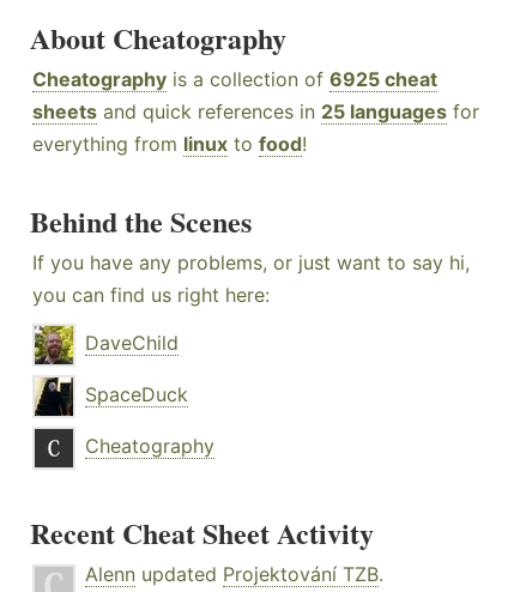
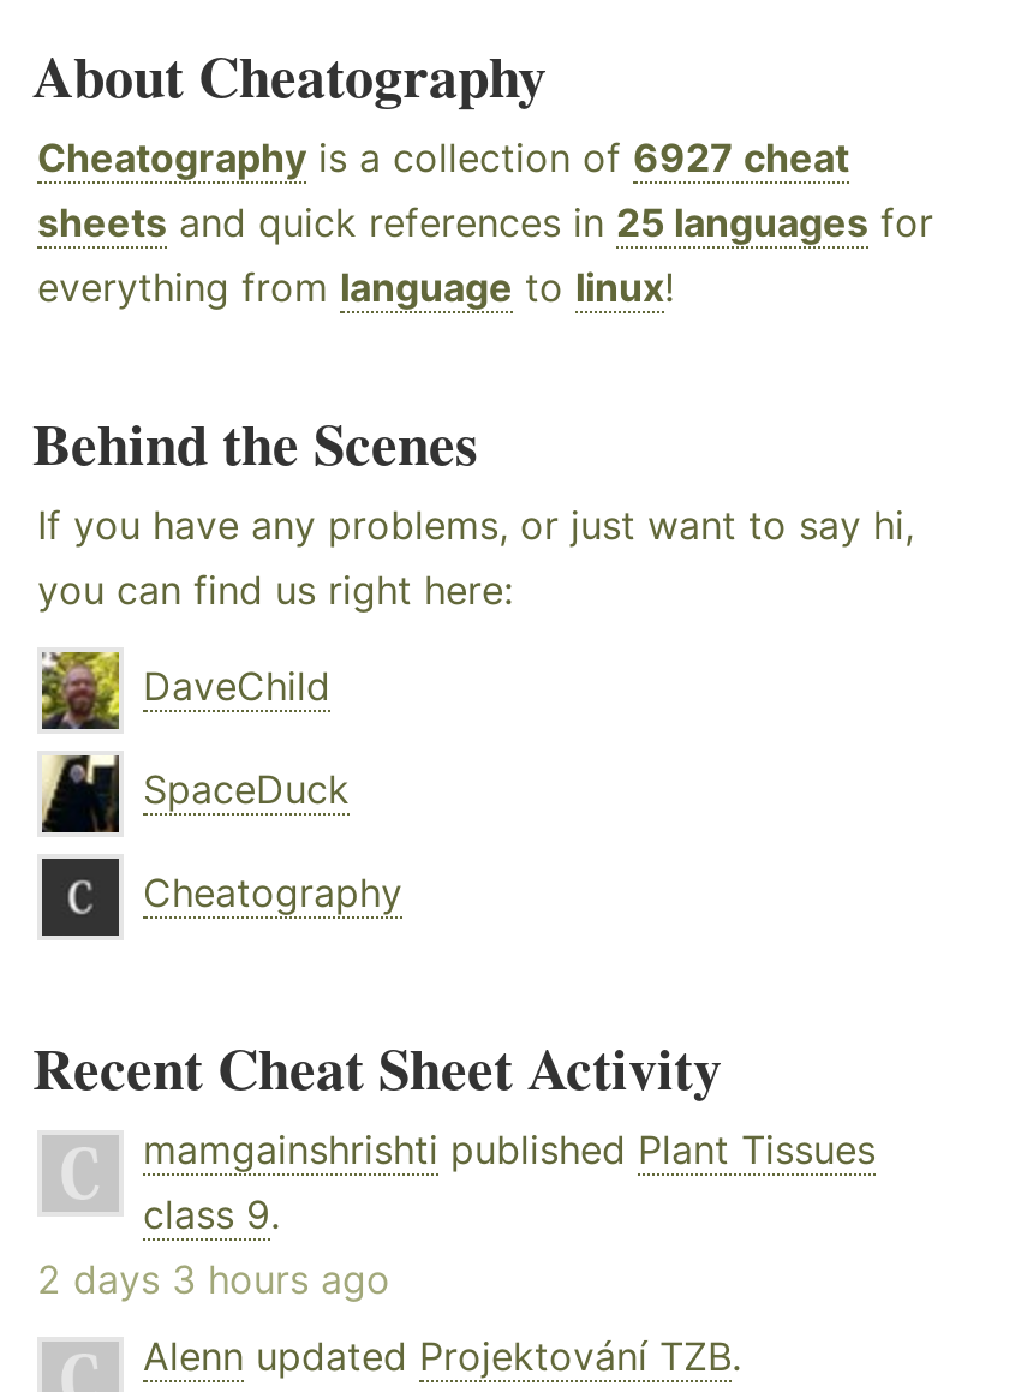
- Cheatography is a collection of 6925 cheat
+ Cheatography is a collection of 6927 cheat

- everything from linux to food!
+ everything from language to linux!

+ mamgainshrishti published Plant Tissues
+ class 9.
+ 2 days 3 hours ago
